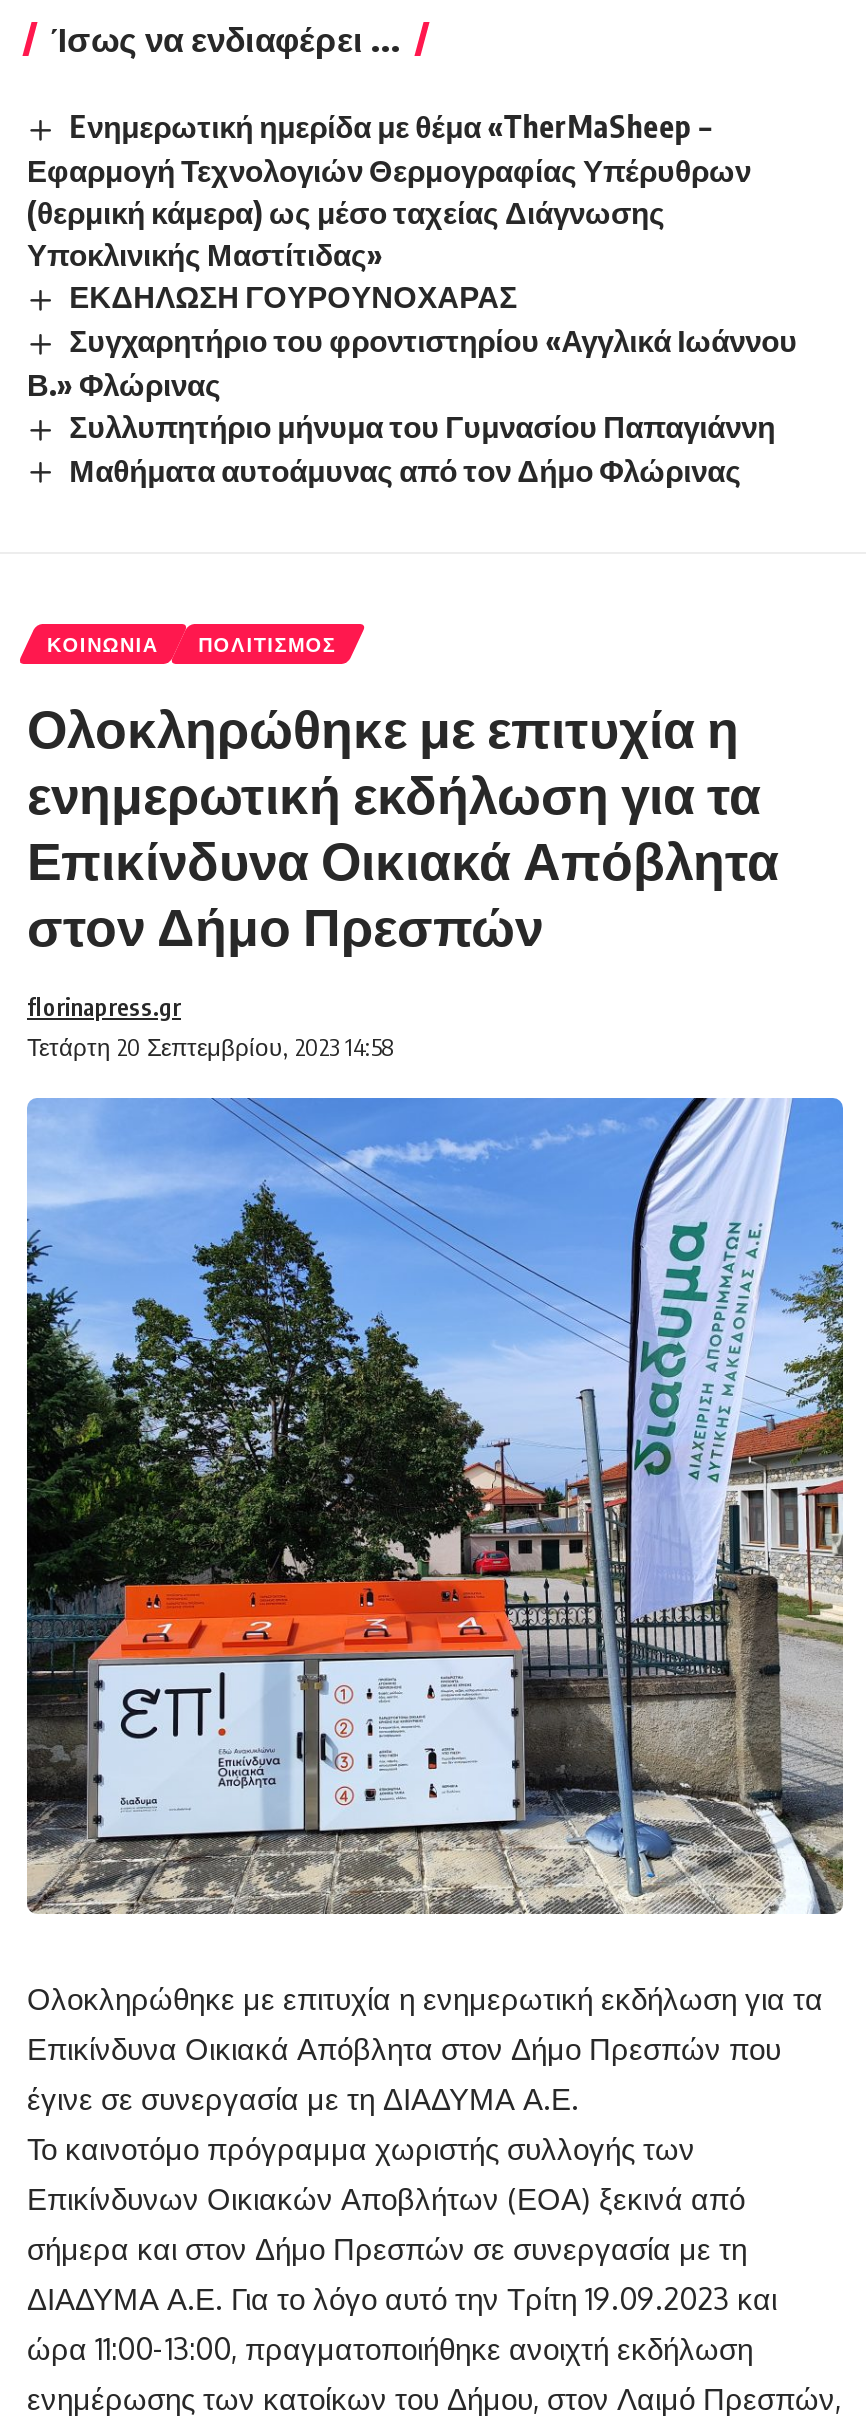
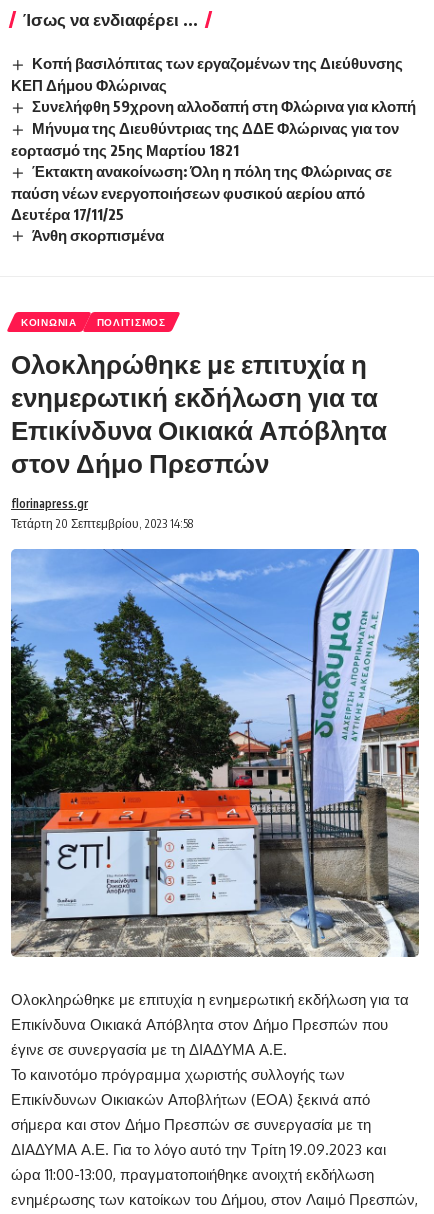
- Eνημερωτική ημερίδα με θέμα «TherMaSheep –
- Εφαρμογή Τεχνολογιών Θερμογραφίας Υπέρυθρων
- (θερμική κάμερα) ως μέσο ταχείας Διάγνωσης
- Υποκλινικής Μαστίτιδας»
- ΕΚΔΗΛΩΣΗ ΓΟΥΡΟΥΝΟΧΑΡΑΣ
- Συγχαρητήριο του φροντιστηρίου «Αγγλικά Ιωάννου
- Β.» Φλώρινας
- Συλλυπητήριο μήνυμα του Γυμνασίου Παπαγιάννη
- Μαθήματα αυτοάμυνας από τον Δήμο Φλώρινας
+ Κοπή βασιλόπιτας των εργαζομένων της Διεύθυνσης
+ ΚΕΠ Δήμου Φλώρινας
+ Συνελήφθη 59χρονη αλλοδαπή στη Φλώρινα για κλοπή
+ Μήνυμα της Διευθύντριας της ΔΔΕ Φλώρινας για τον
+ εορτασμό της 25ης Μαρτίου 1821
+ Έκτακτη ανακοίνωση: Όλη η πόλη της Φλώρινας σε
+ παύση νέων ενεργοποιήσεων φυσικού αερίου από
+ Δευτέρα 17/11/25
+ Άνθη σκορπισμένα
